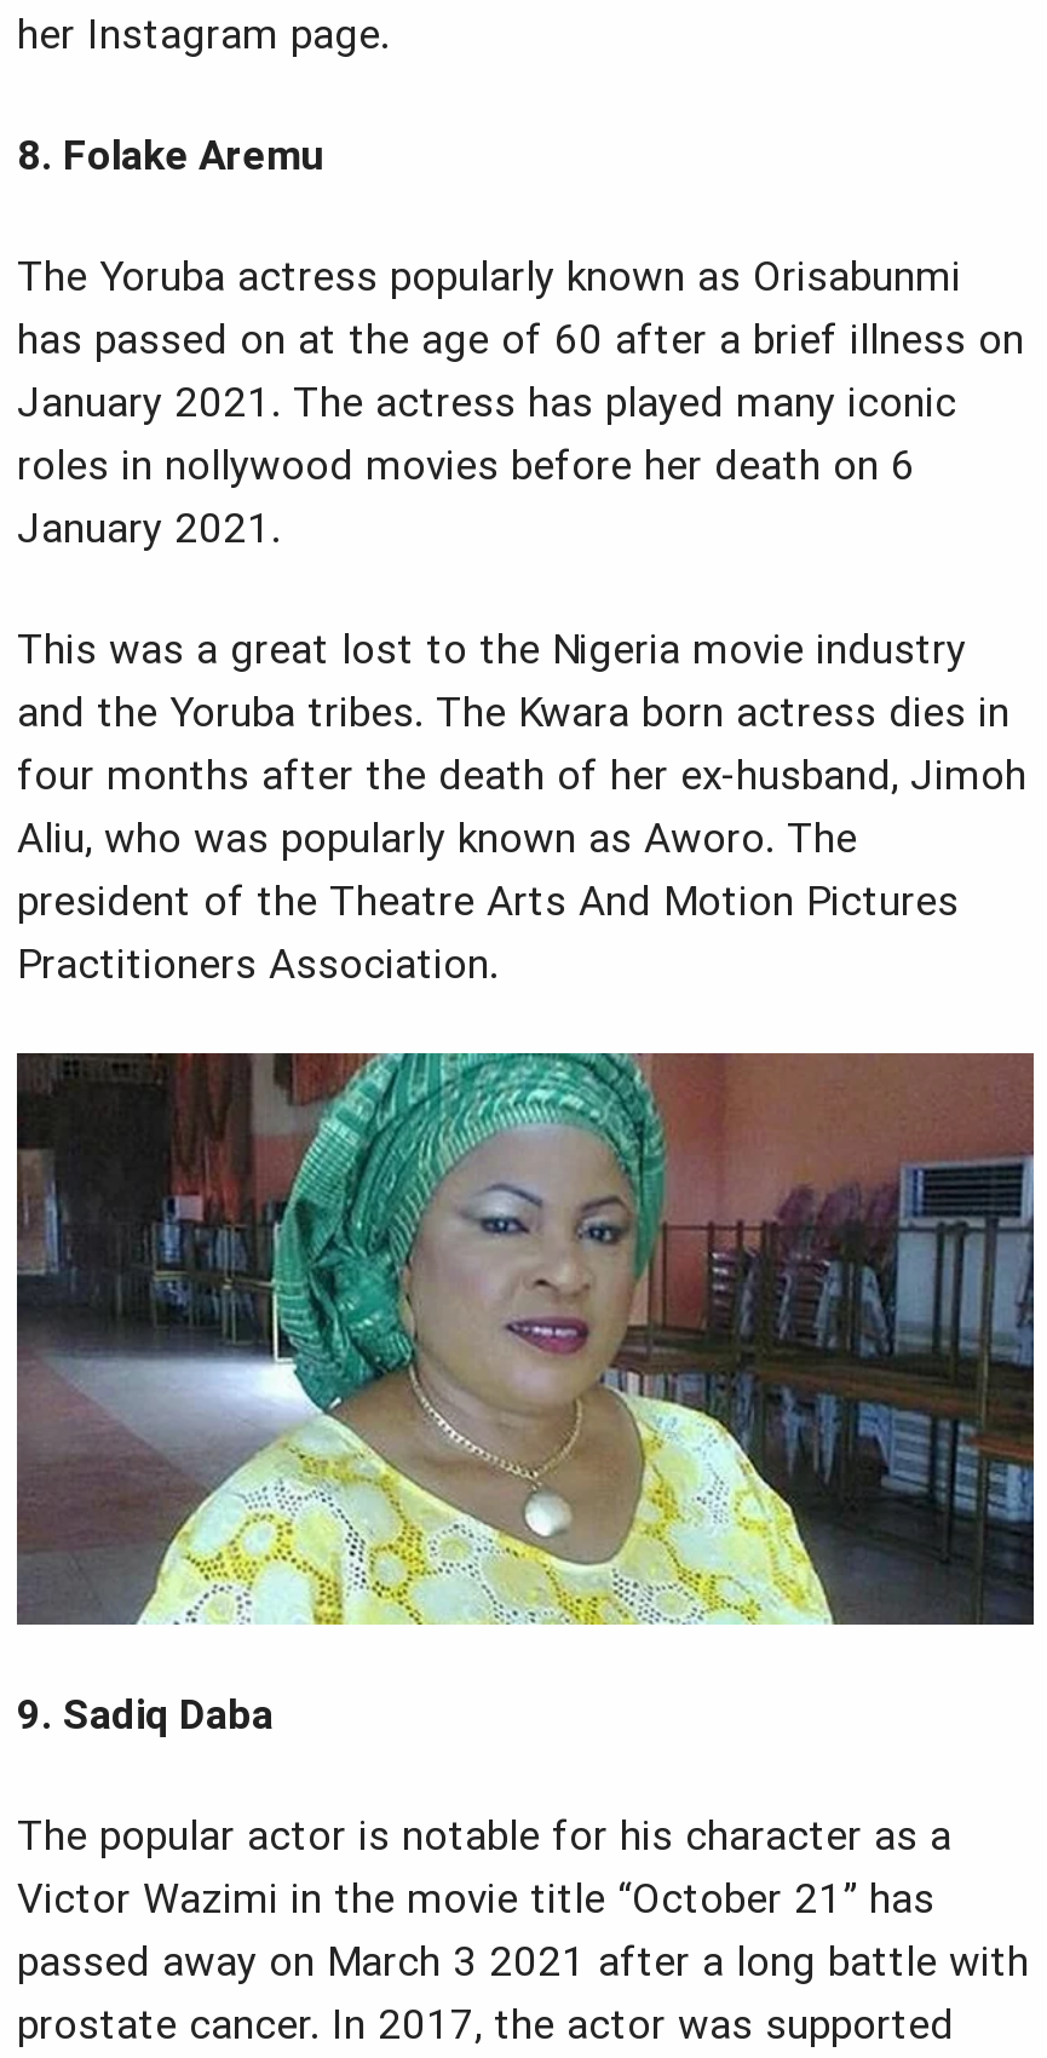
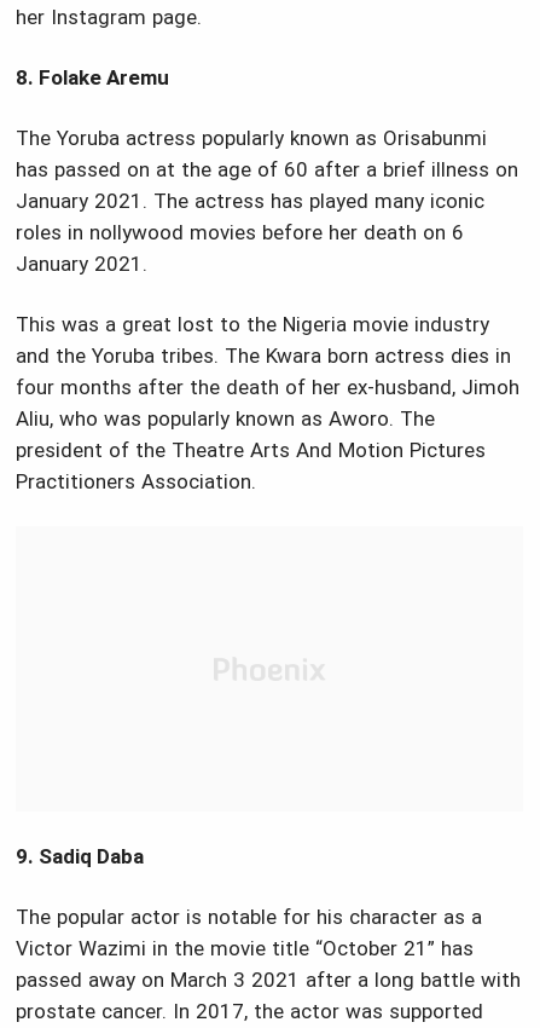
- [image]
